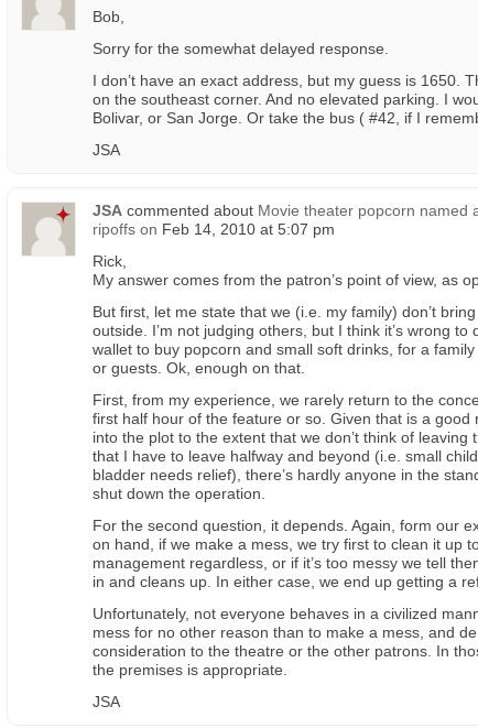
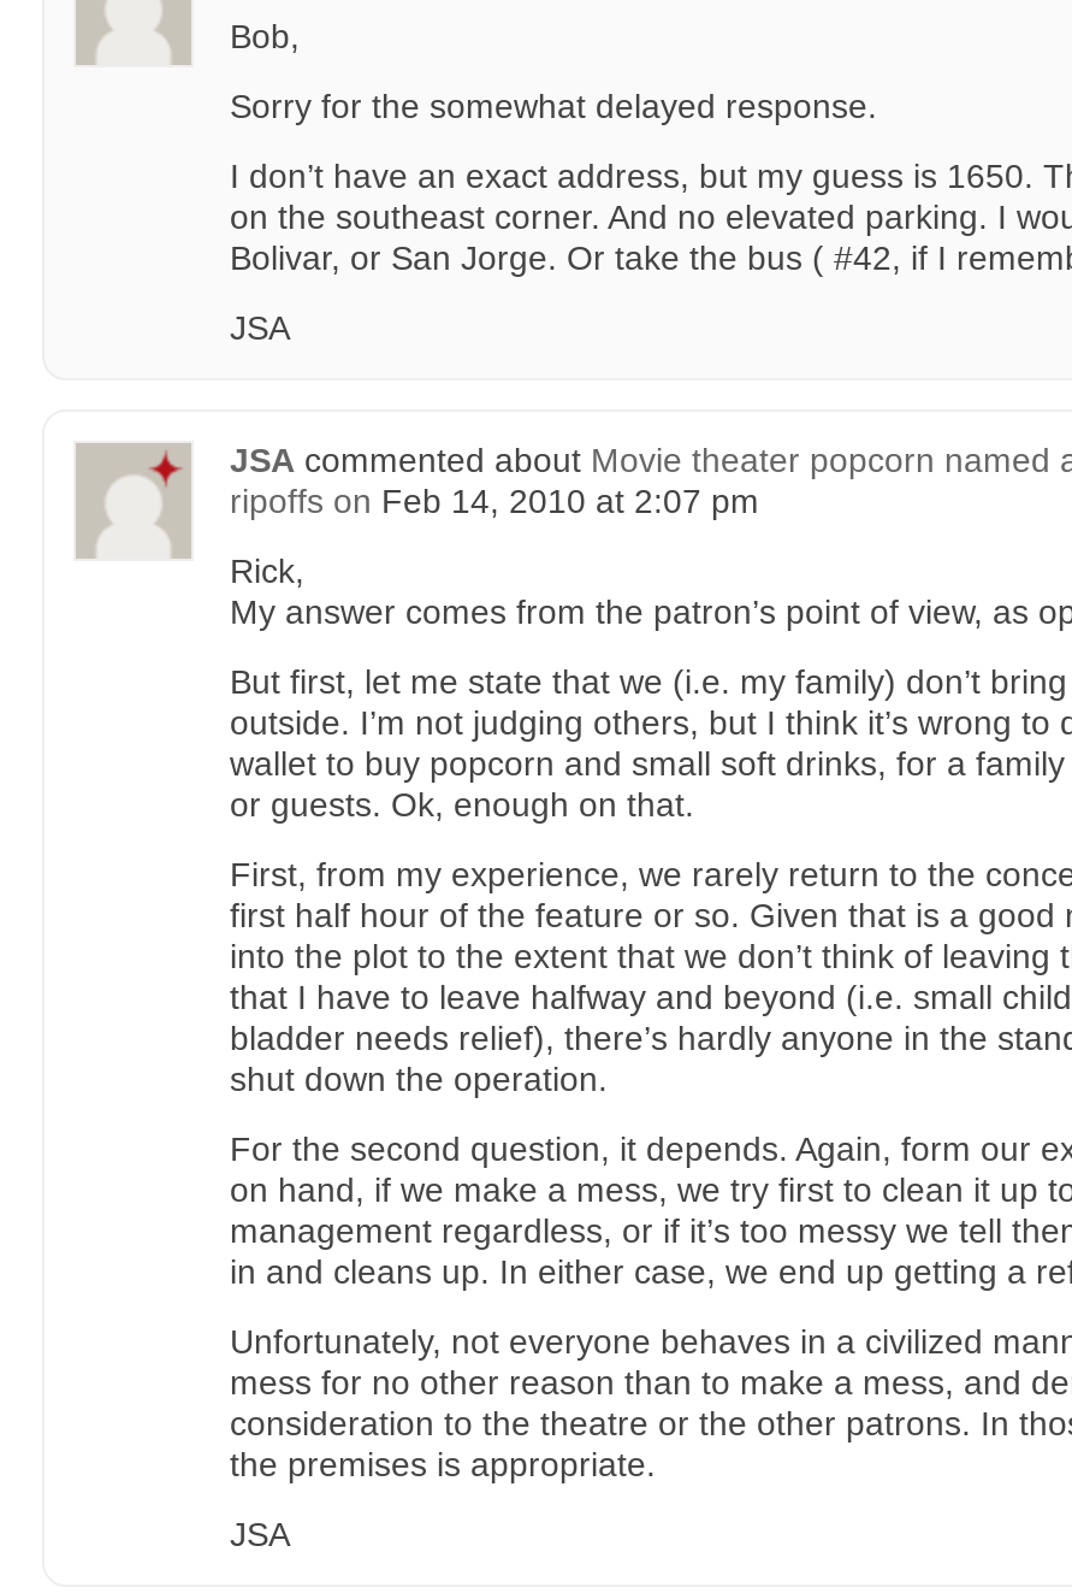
- ripoffs on Feb 14, 2010 at 5:07 pm
+ ripoffs on Feb 14, 2010 at 2:07 pm
